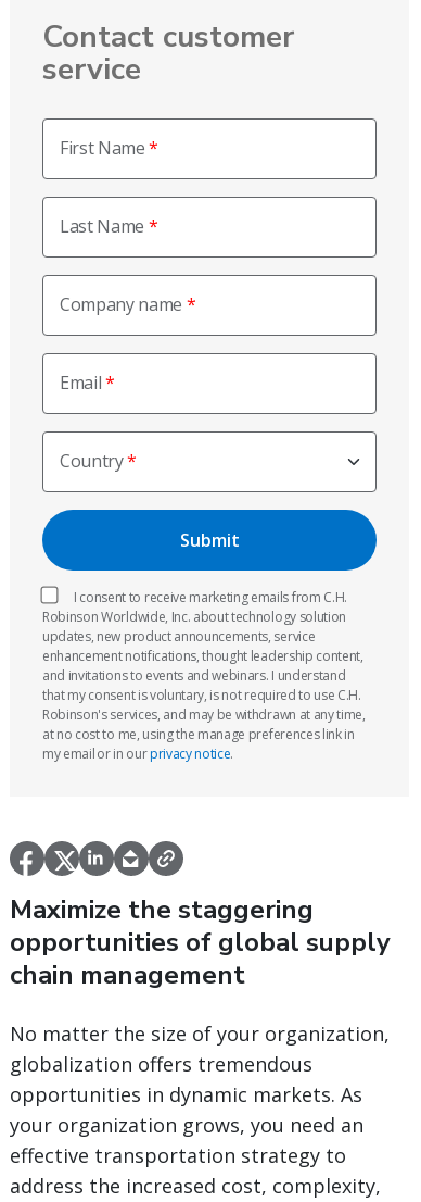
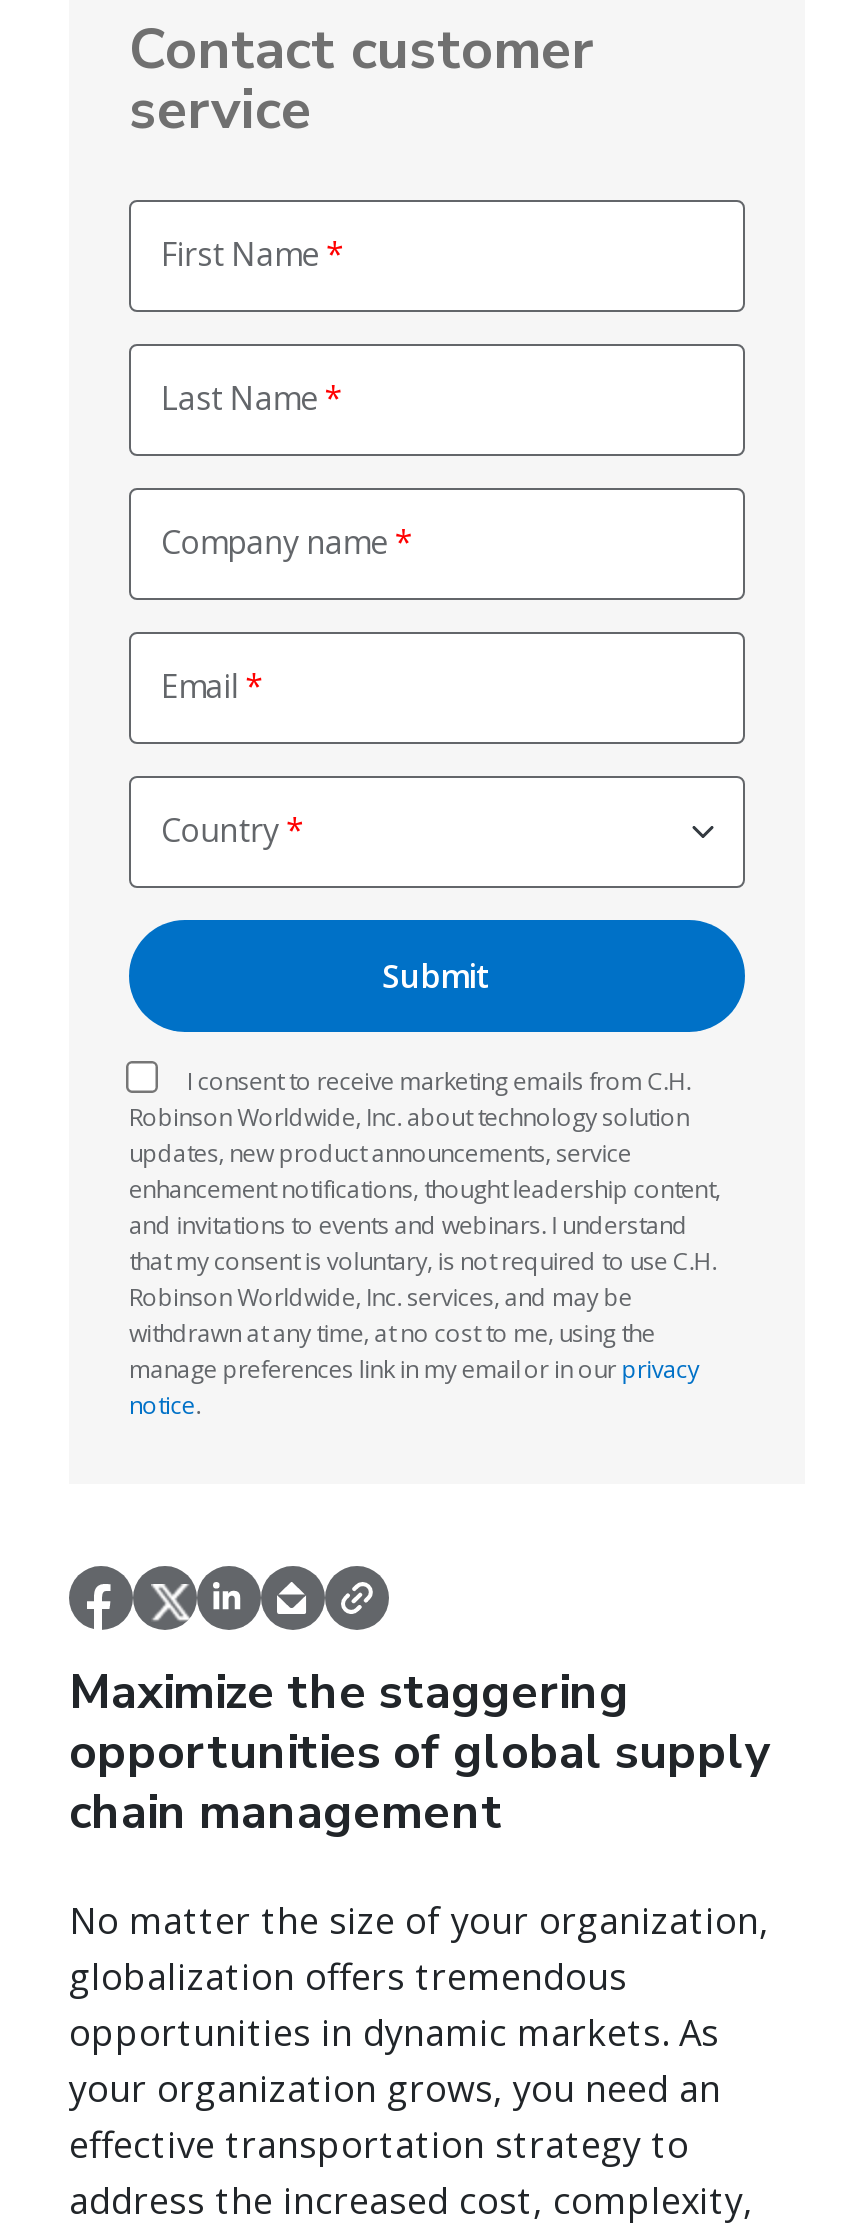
- Robinson's services, and may be withdrawn at any time,
- at no cost to me, using the manage preferences link in
- my email or in our privacy notice.
+ Robinson Worldwide, Inc. services, and may be
+ withdrawn at any time, at no cost to me, using the
+ manage preferences link in my email or in our privacy
+ notice.
